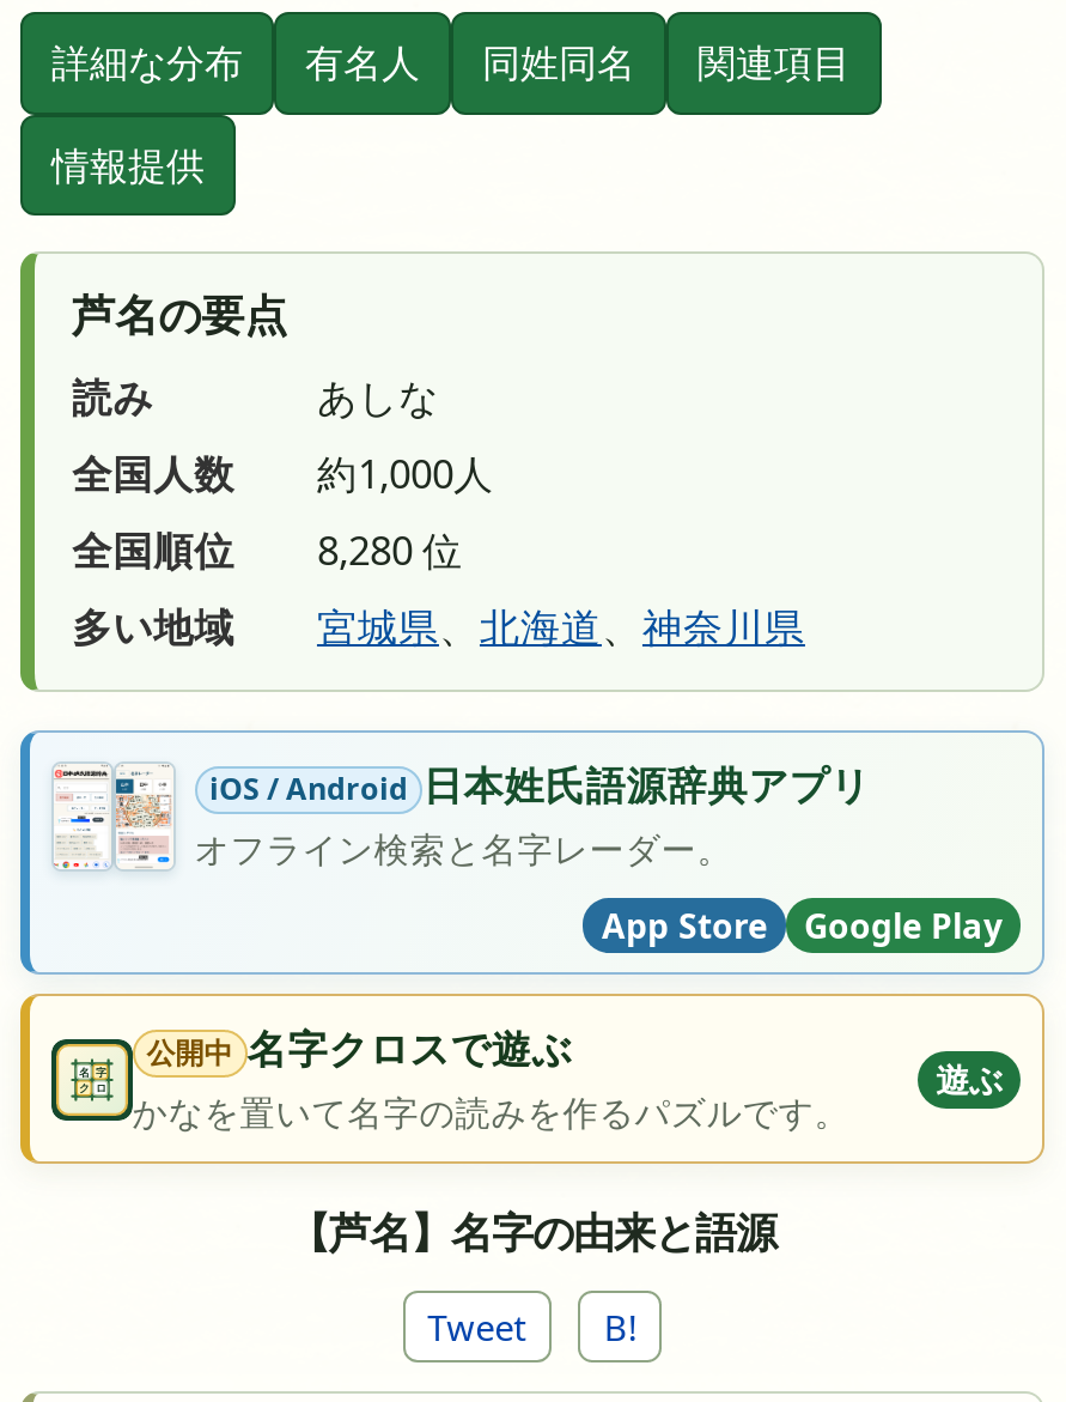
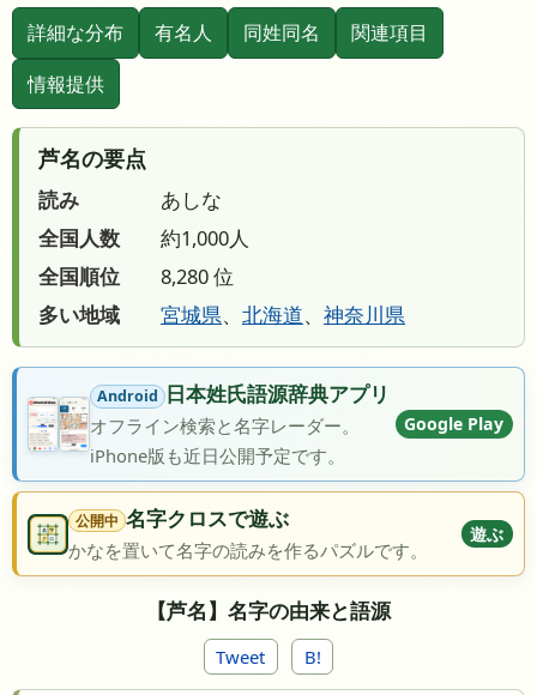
- [image]
- iOS / Android 日本姓氏語源辞典アプリ
+ [image]
+ Android 日本姓氏語源辞典アプリ

- App Store
+ iPhone版も近日公開予定です。

moved up: Google Play
